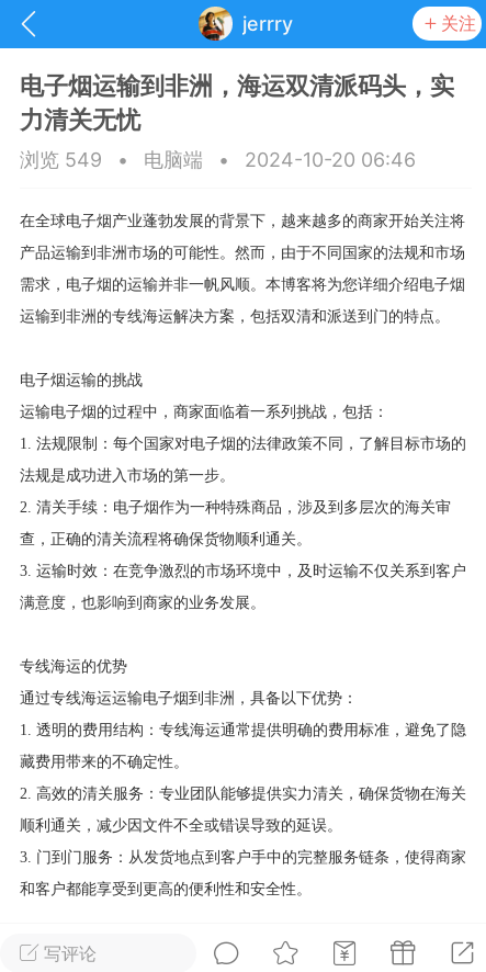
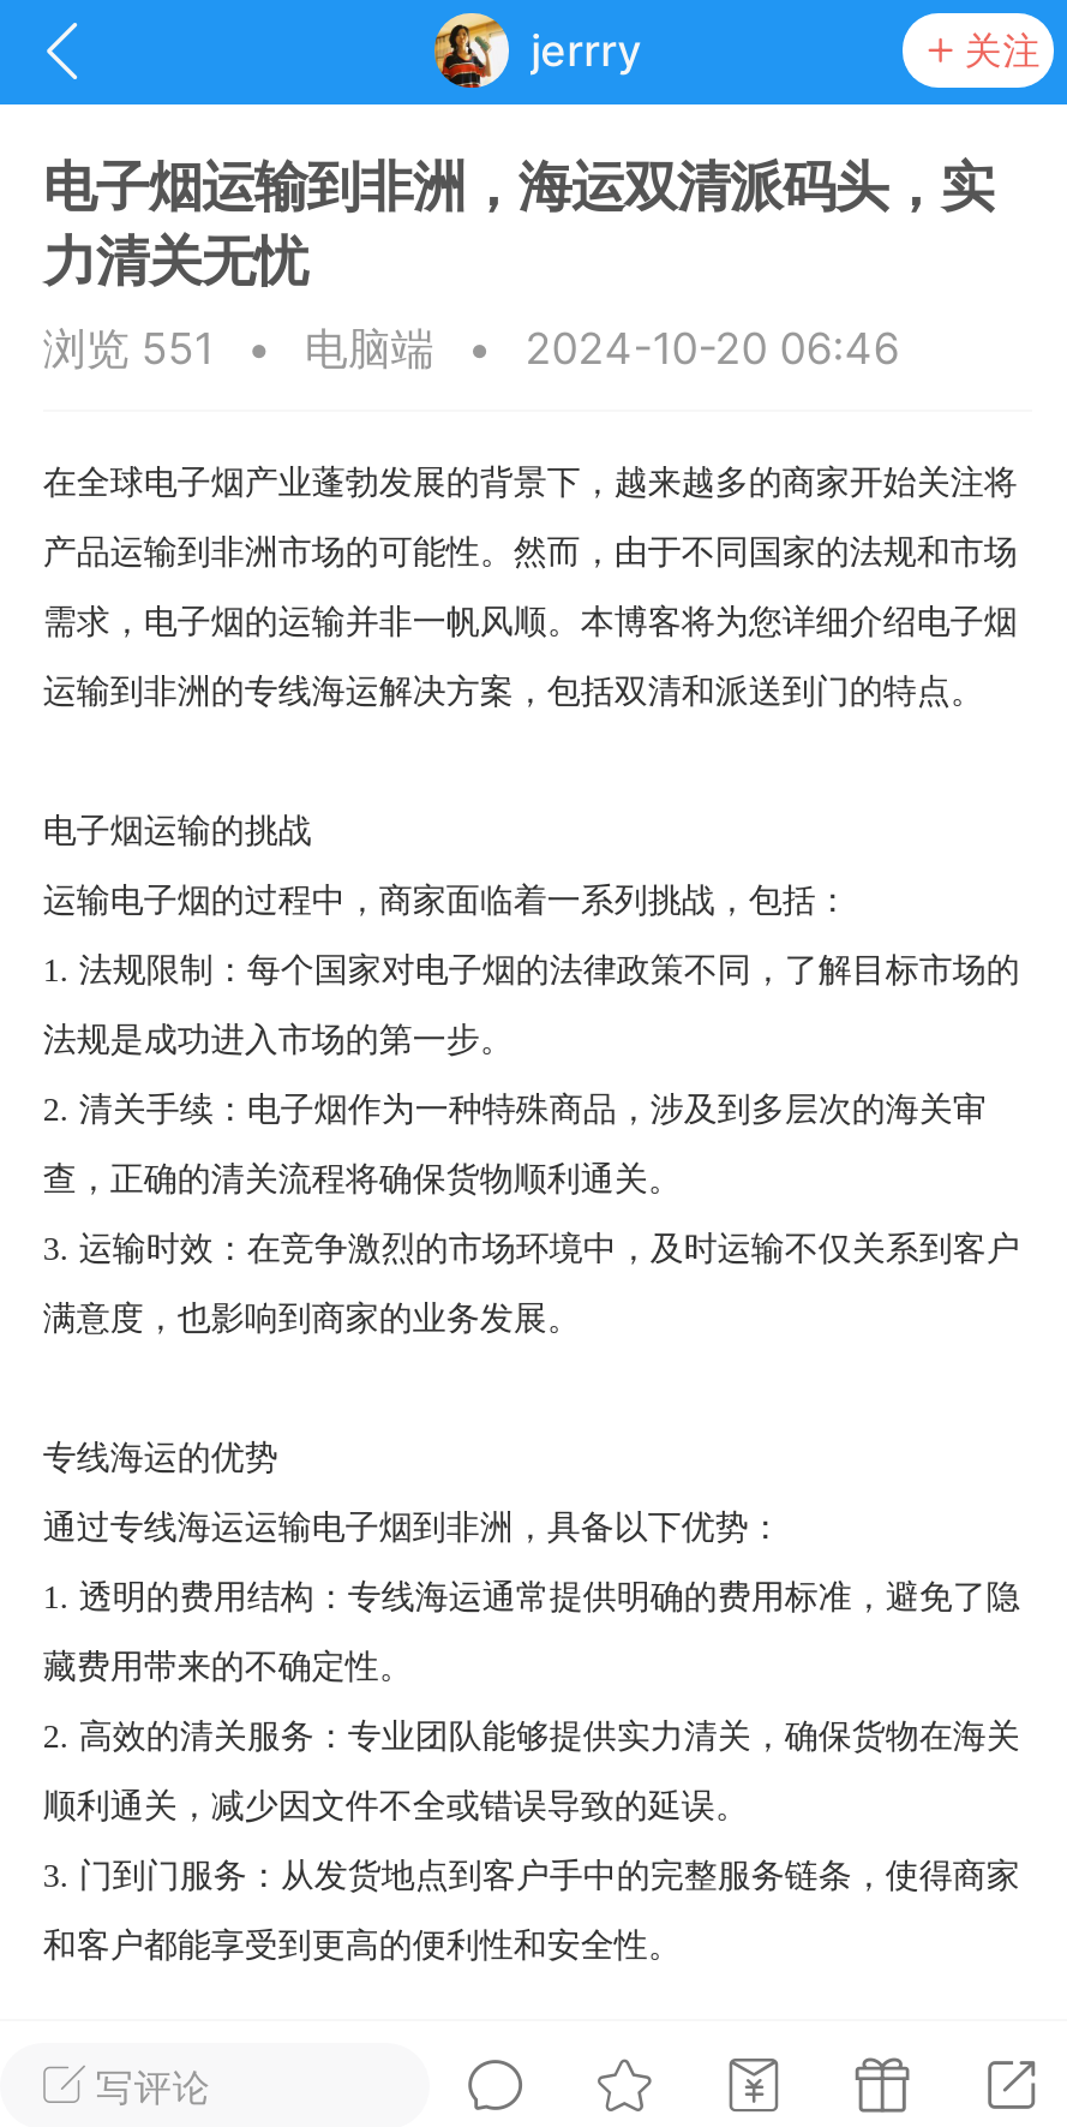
- 浏览 549
+ 浏览 551
